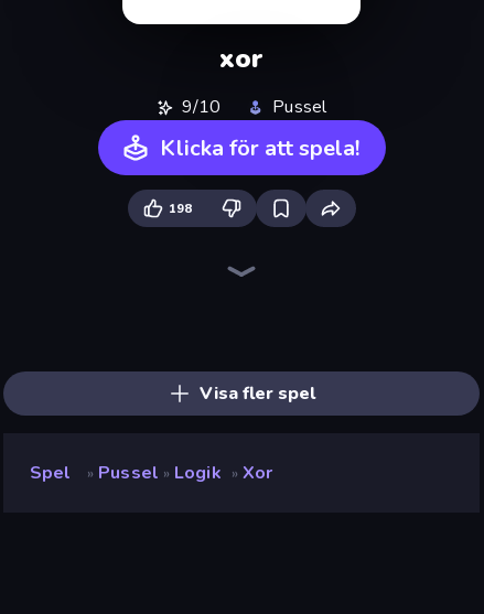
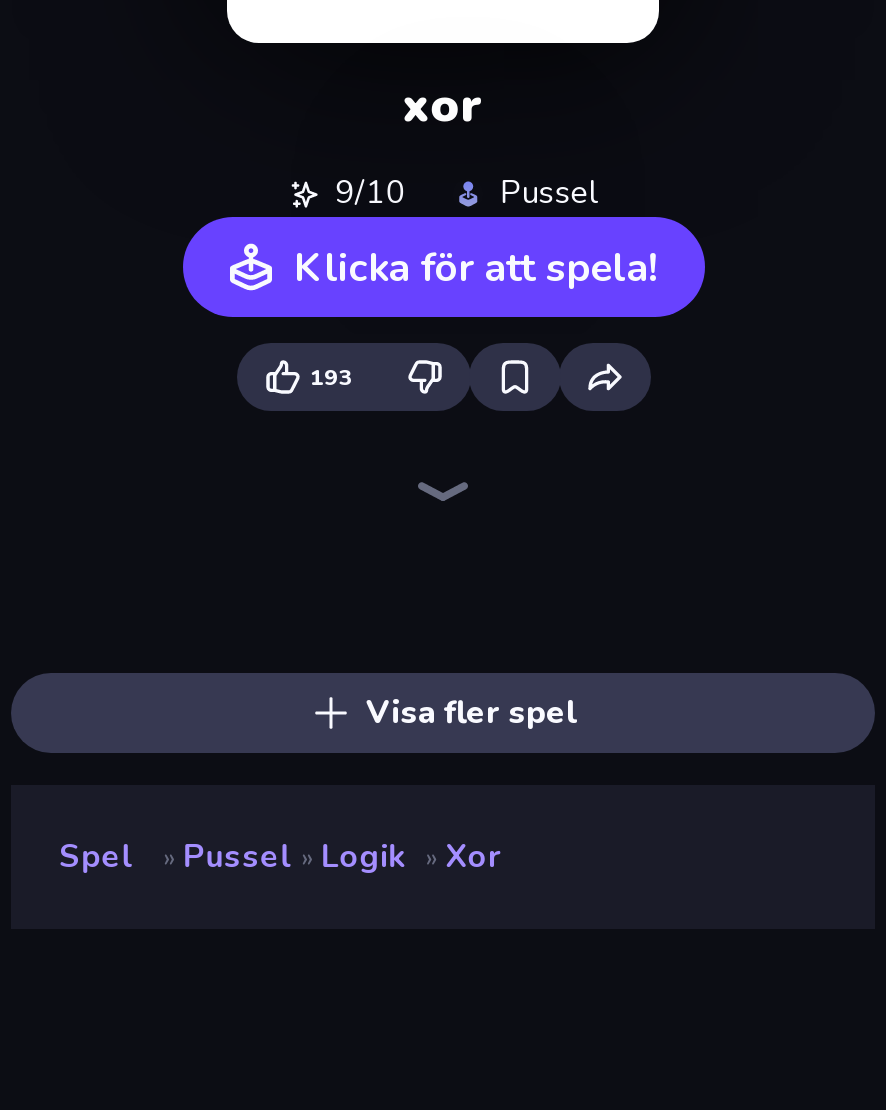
- 198
+ 193
